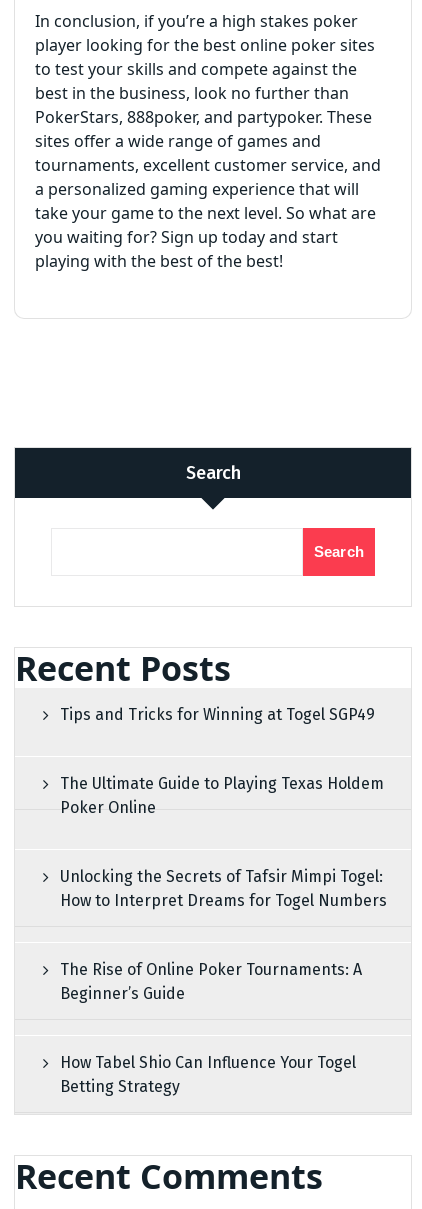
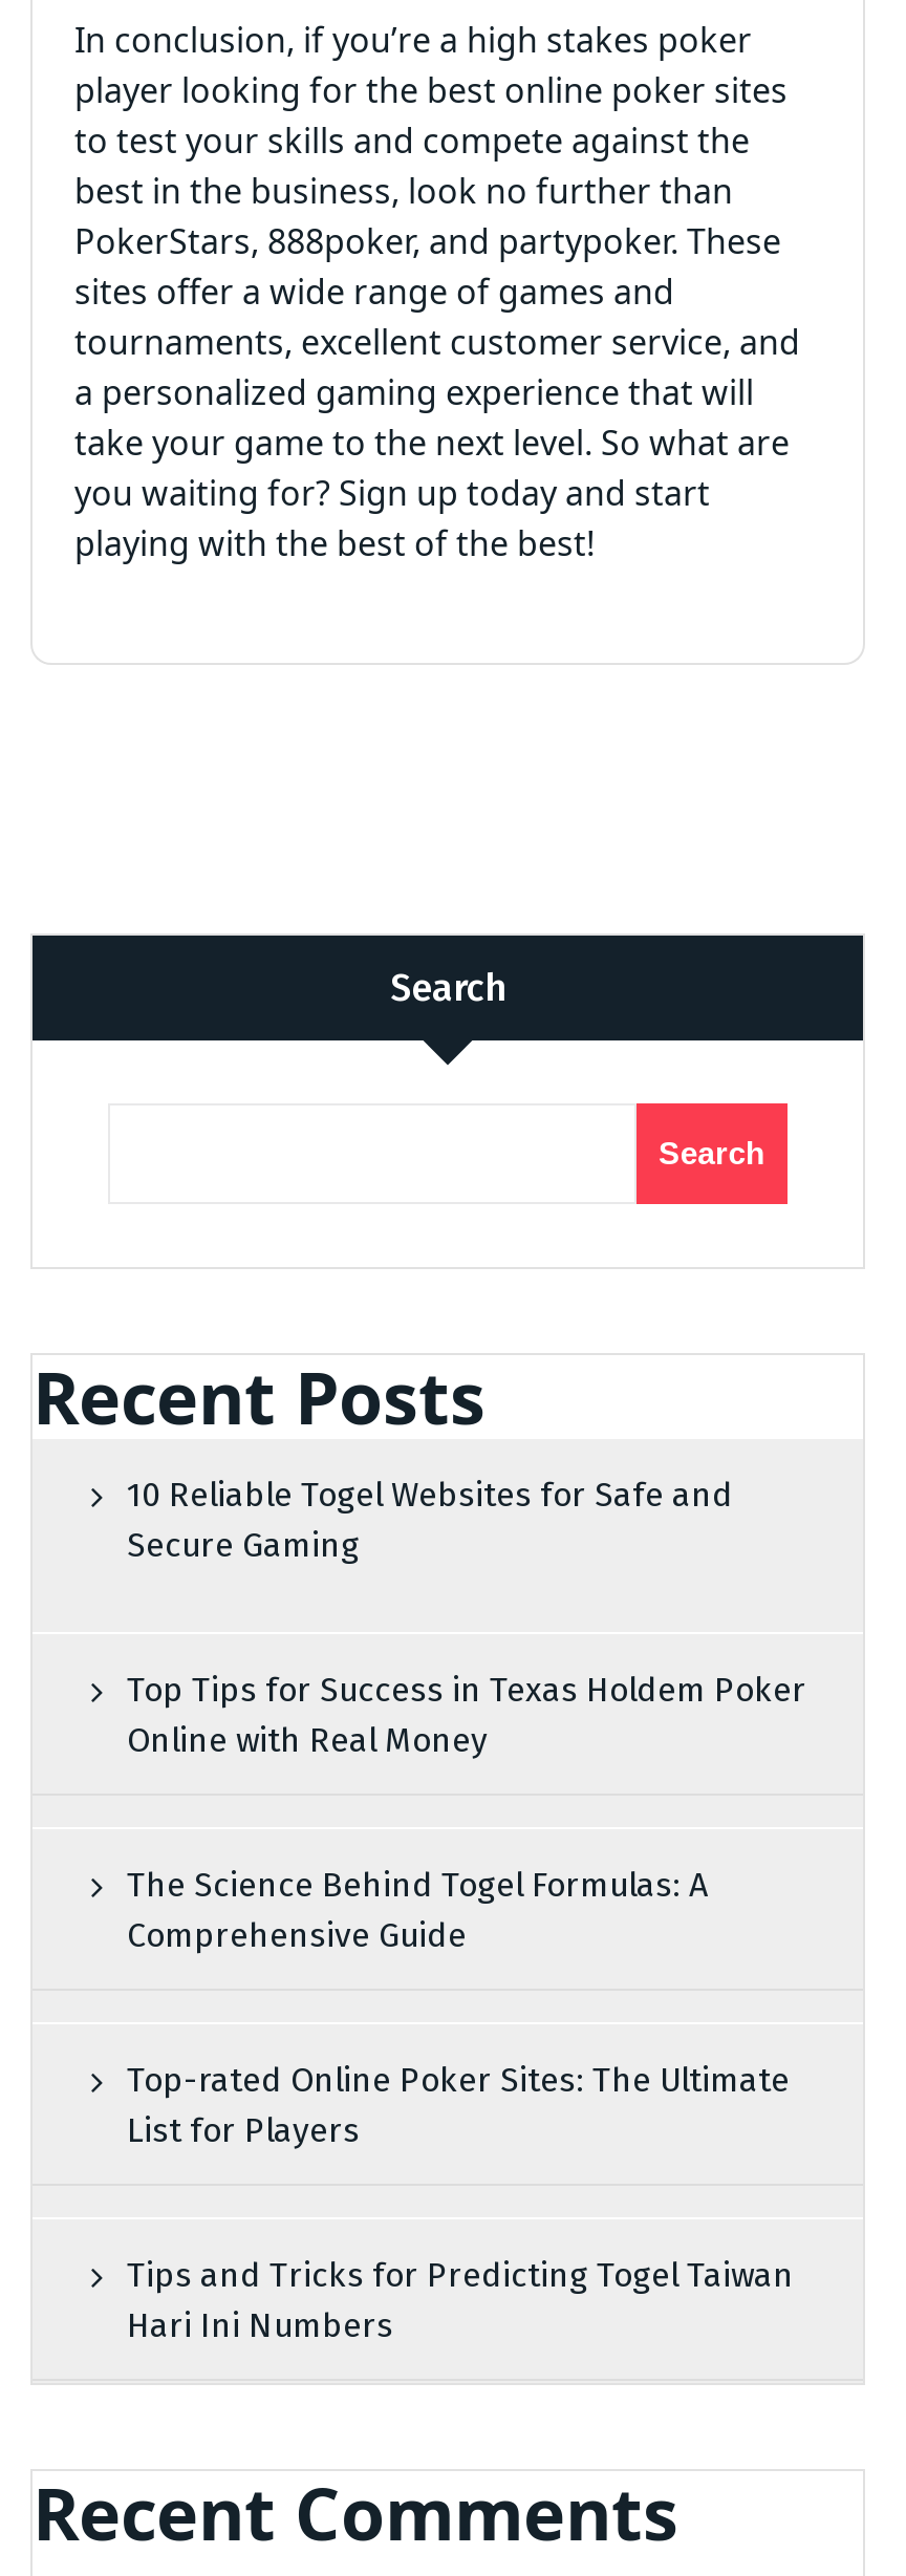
- Tips and Tricks for Winning at Togel SGP49
+ 10 Reliable Togel Websites for Safe and
+ Secure Gaming

- The Ultimate Guide to Playing Texas Holdem
- Poker Online
+ Top Tips for Success in Texas Holdem Poker
+ Online with Real Money

- Unlocking the Secrets of Tafsir Mimpi Togel:
- How to Interpret Dreams for Togel Numbers
+ The Science Behind Togel Formulas: A
+ Comprehensive Guide

- The Rise of Online Poker Tournaments: A
- Beginner’s Guide
+ Top-rated Online Poker Sites: The Ultimate
+ List for Players

- How Tabel Shio Can Influence Your Togel
- Betting Strategy
+ Tips and Tricks for Predicting Togel Taiwan
+ Hari Ini Numbers
